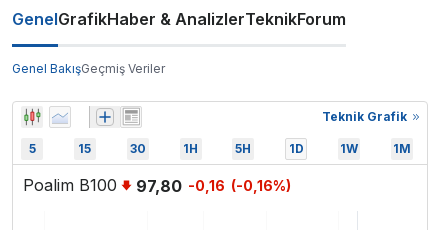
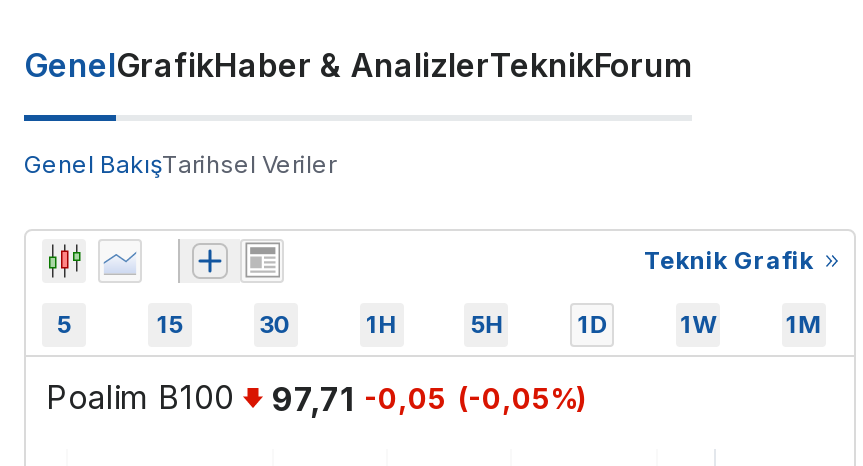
- Genel BakışGeçmiş Veriler
+ Genel BakışTarihsel Veriler

- Poalim B100 97,80 -0,16 (-0,16%)
+ Poalim B100 97,71 -0,05 (-0,05%)
